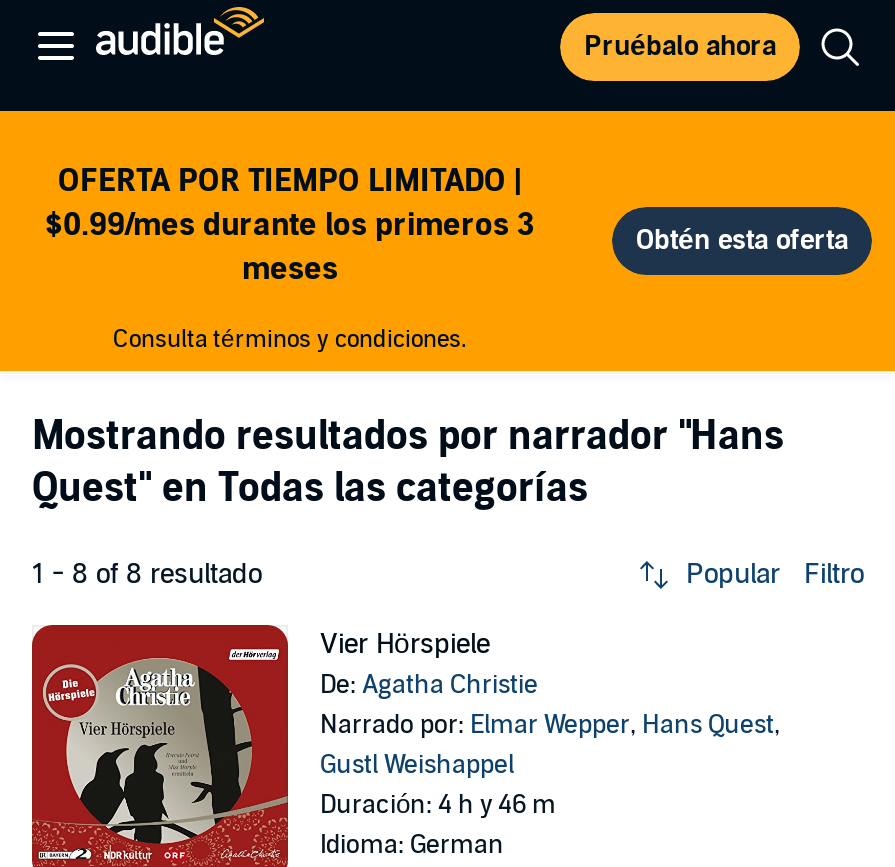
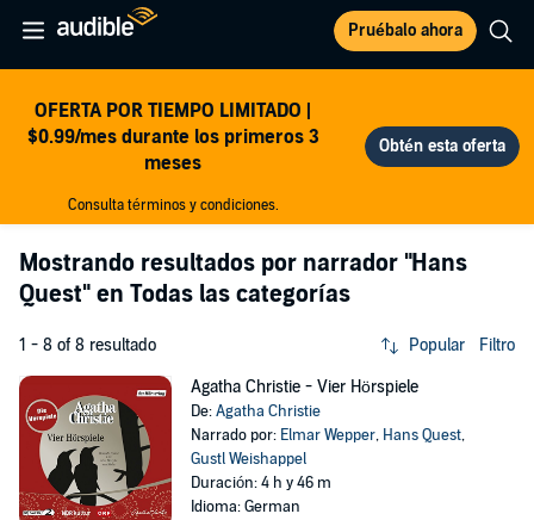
- Vier Hörspiele
+ Agatha Christie - Vier Hörspiele
